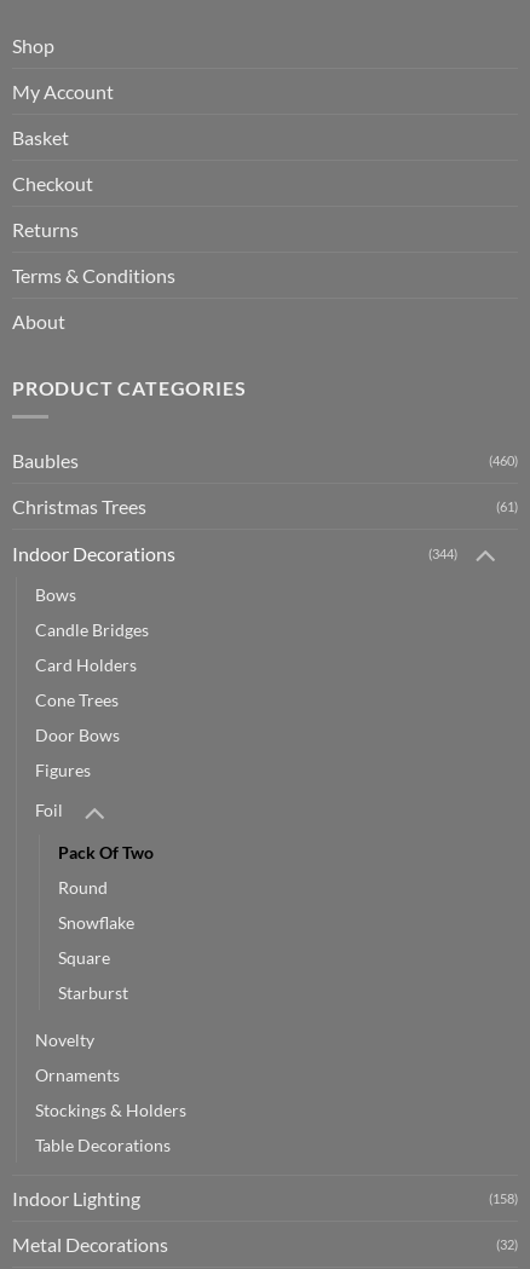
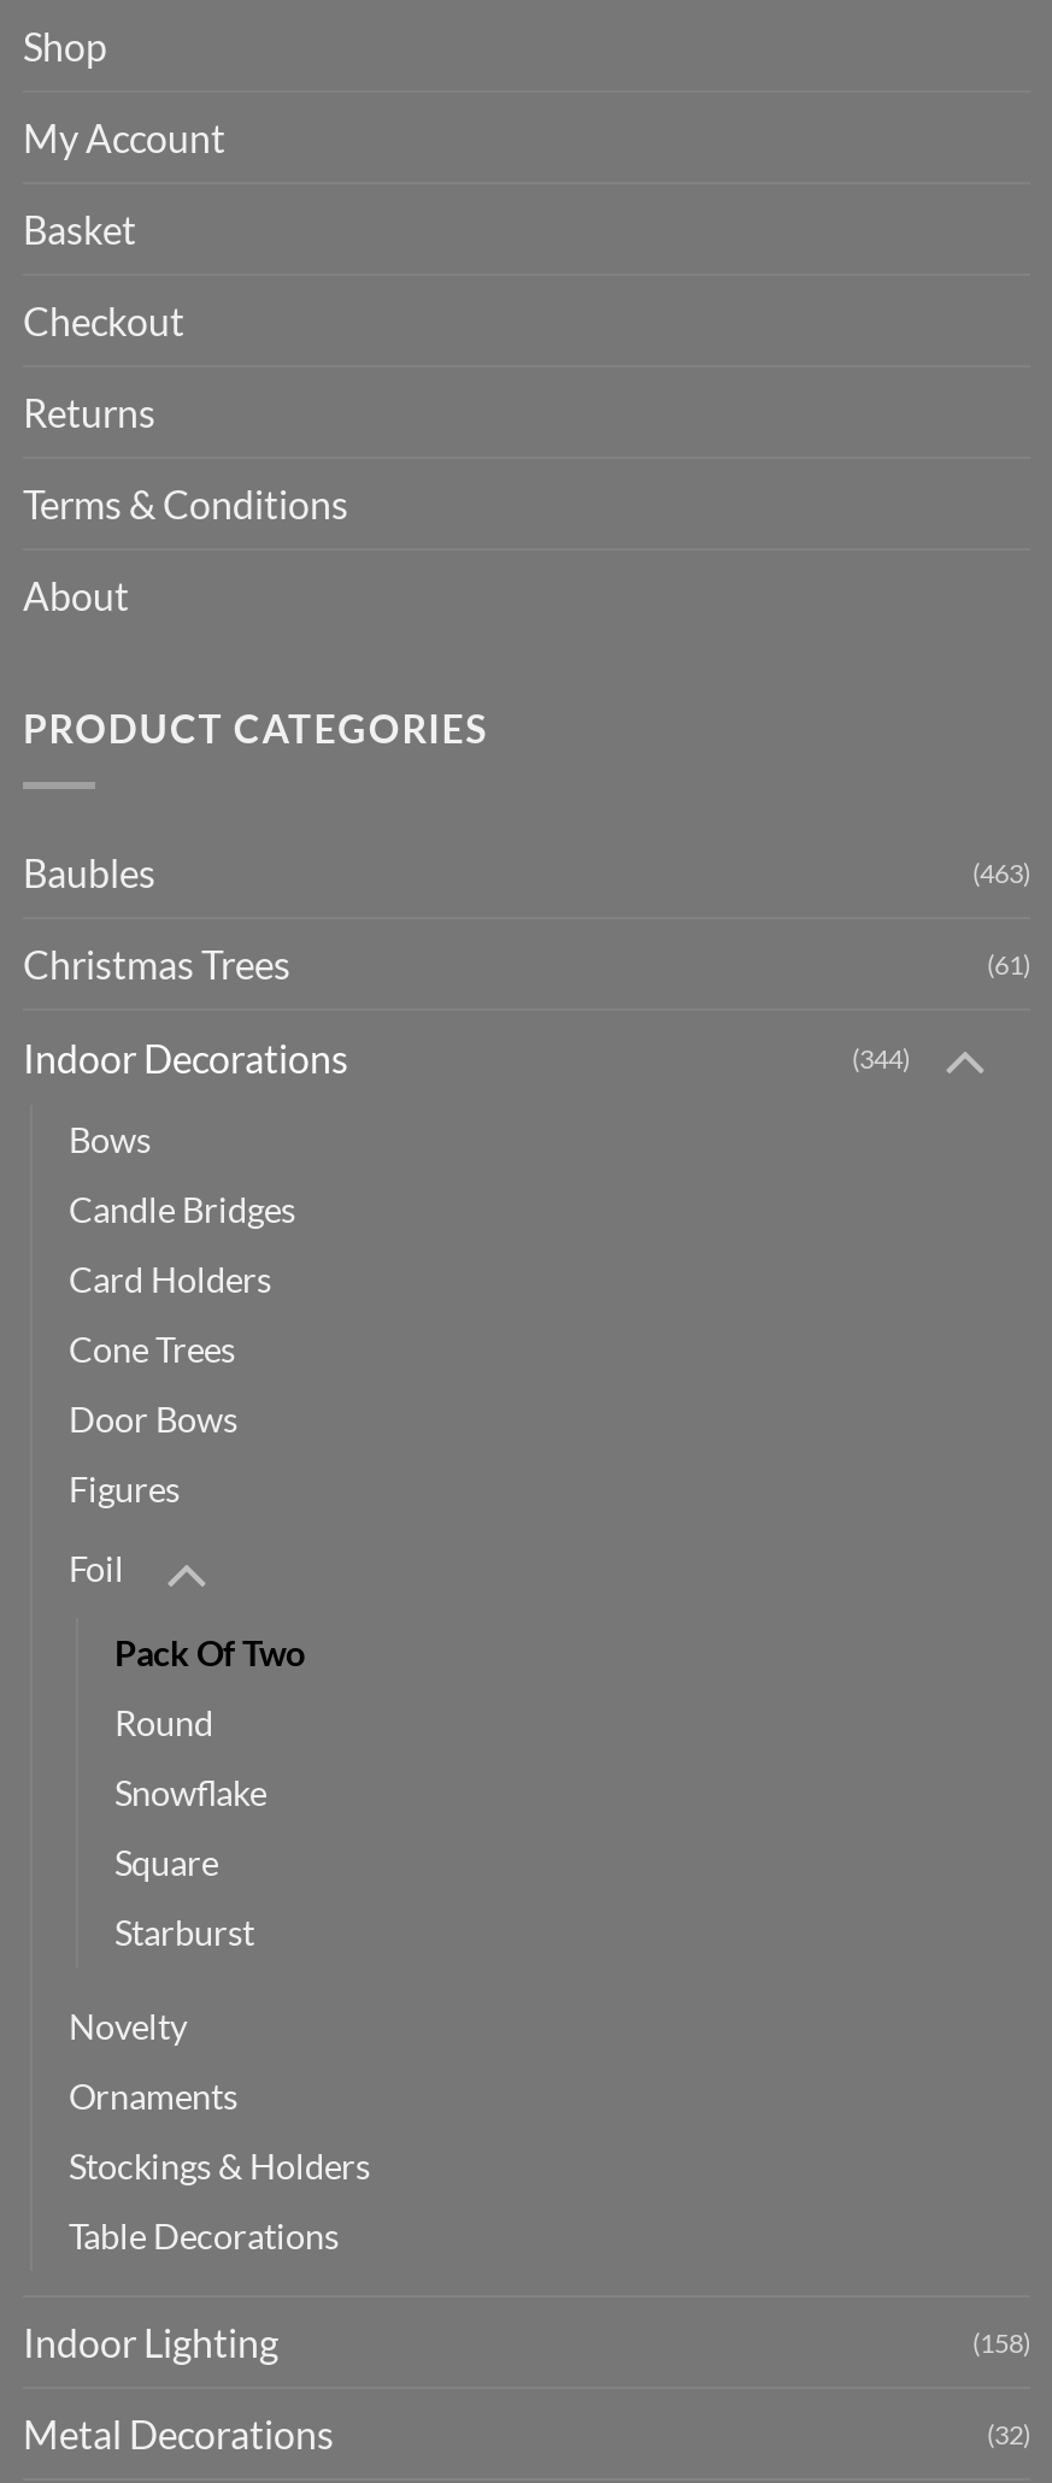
- (460)
+ (463)
